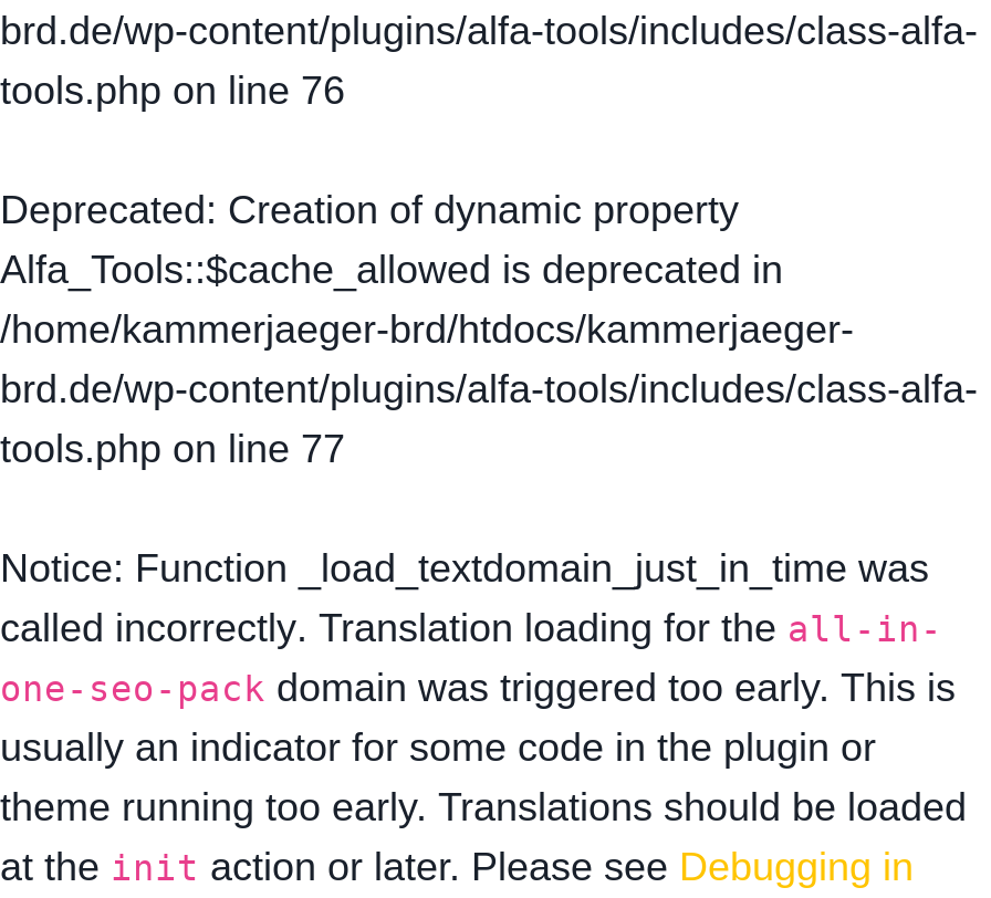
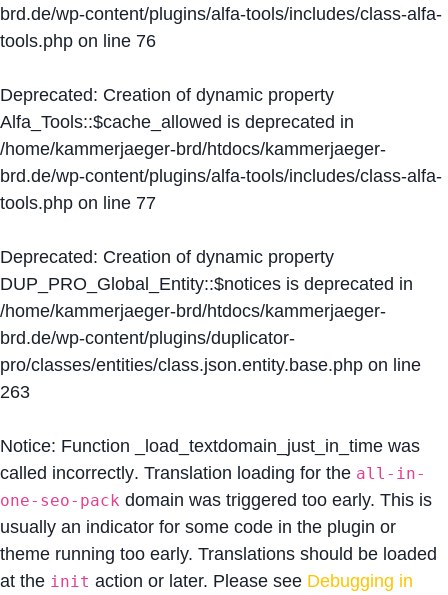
+ Deprecated: Creation of dynamic property
+ DUP_PRO_Global_Entity::$notices is deprecated in
+ /home/kammerjaeger-brd/htdocs/kammerjaeger-
+ brd.de/wp-content/plugins/duplicator-
+ pro/classes/entities/class.json.entity.base.php on line
+ 263
